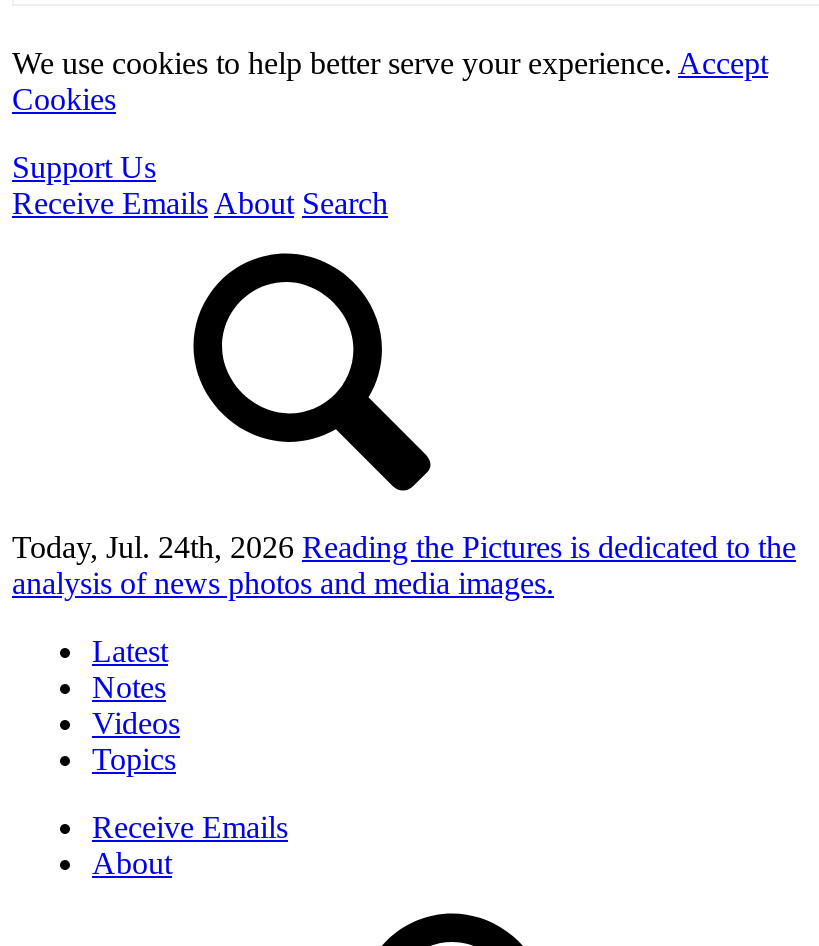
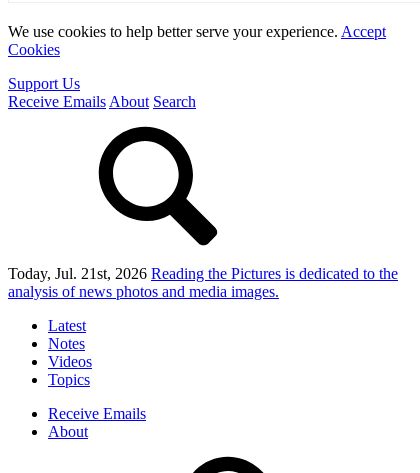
- Today, Jul. 24th, 2026 Reading the Pictures is dedicated to the
+ Today, Jul. 21st, 2026 Reading the Pictures is dedicated to the
